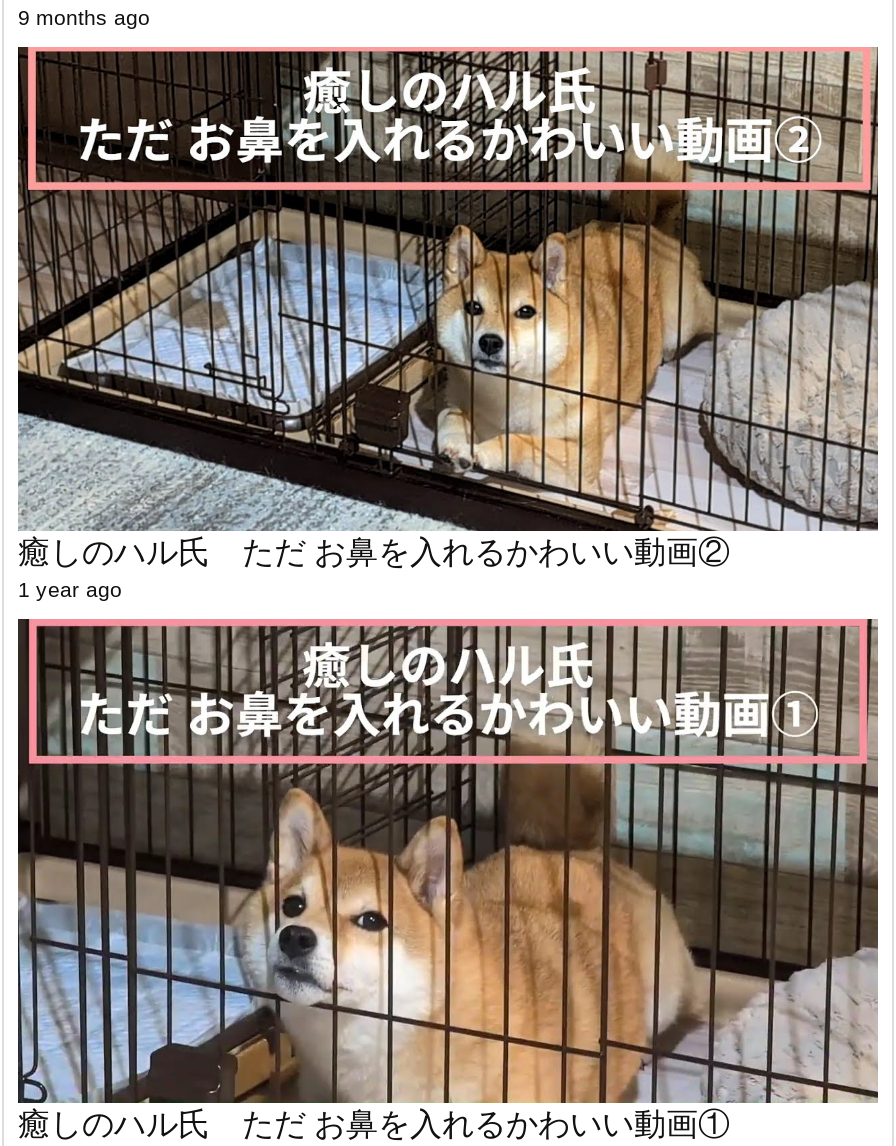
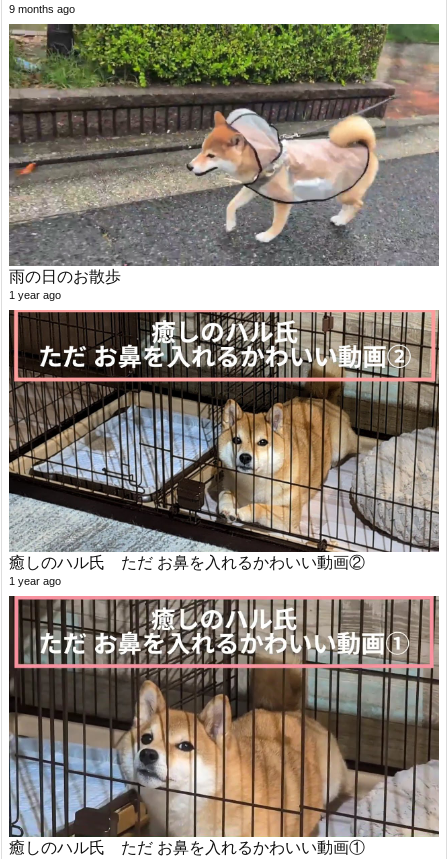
+ [image]
+ 雨の日のお散歩
+ 1 year ago
